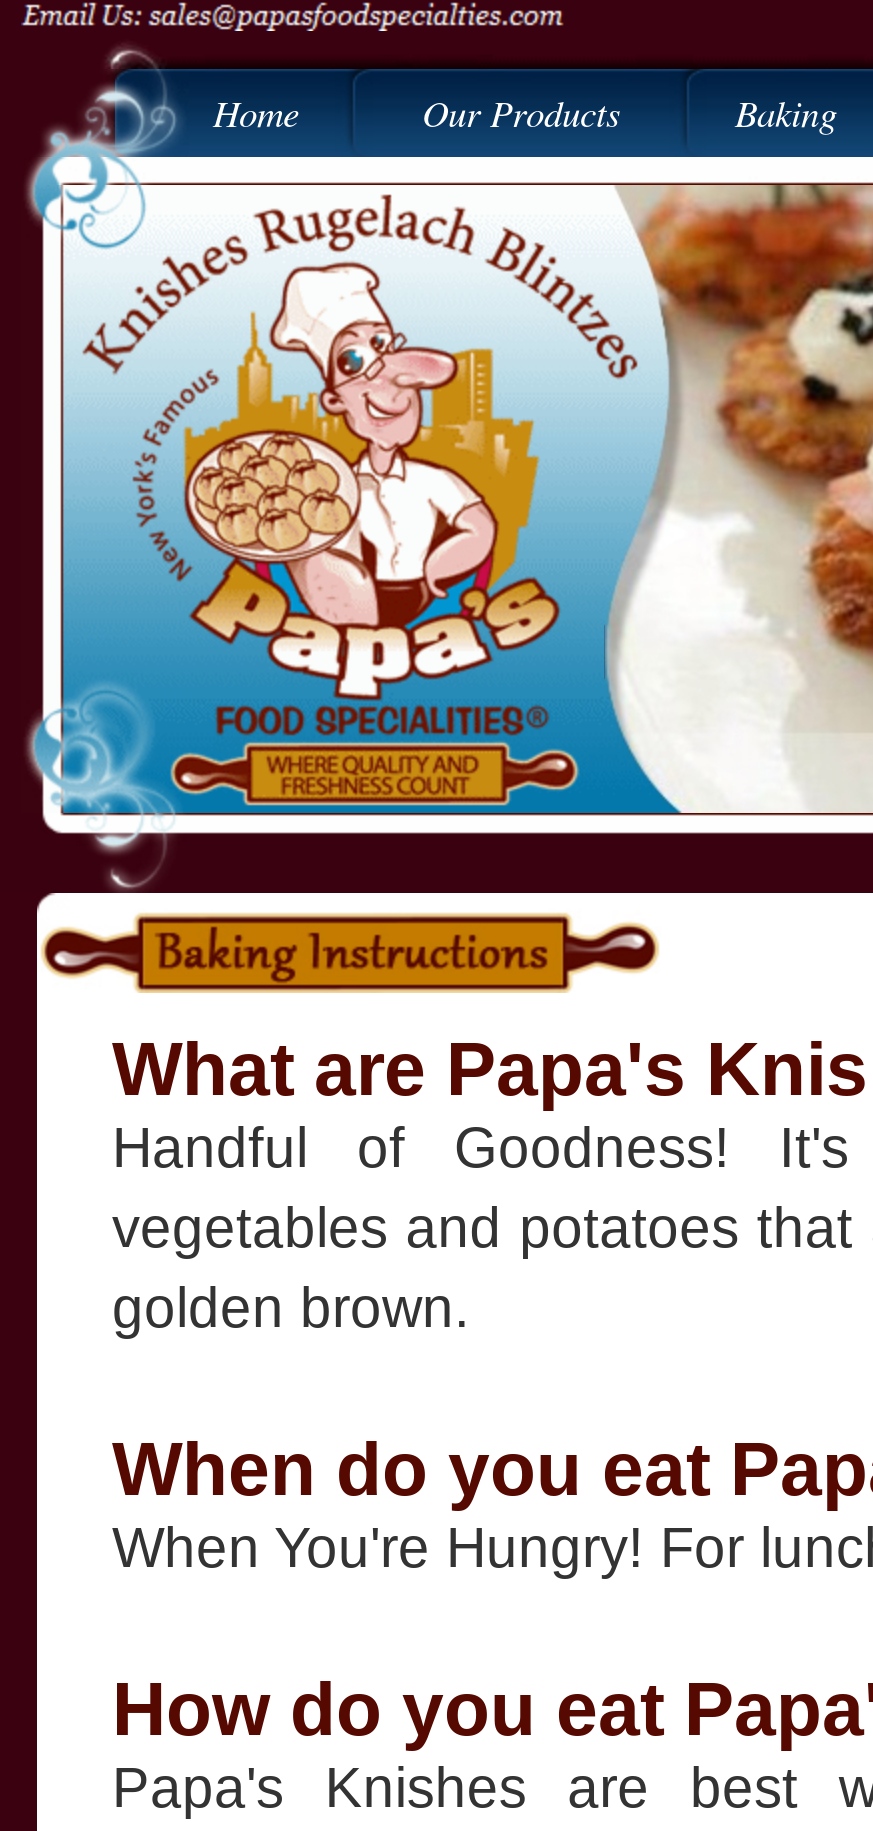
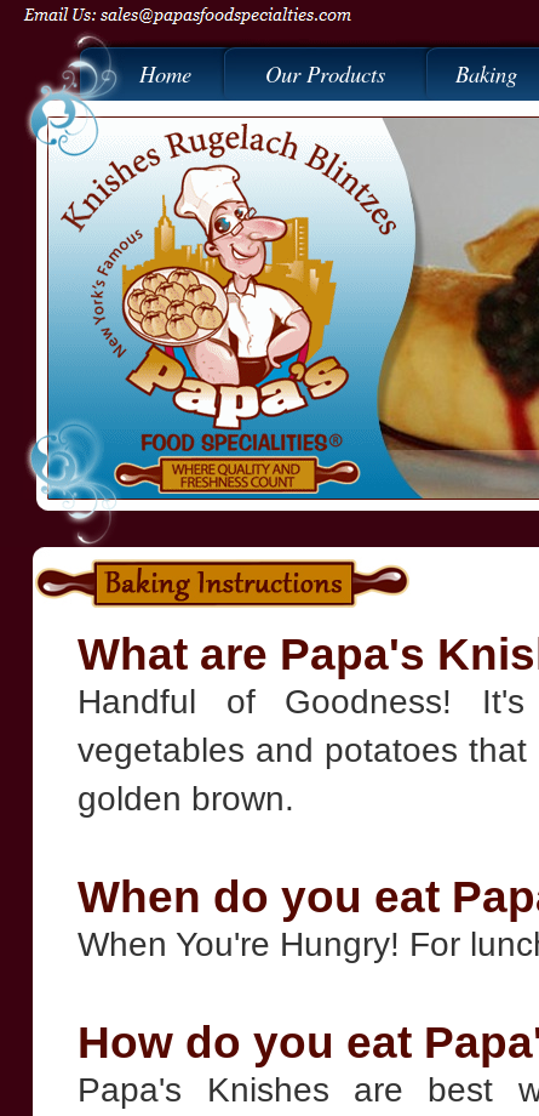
- [image]
+ [image]
